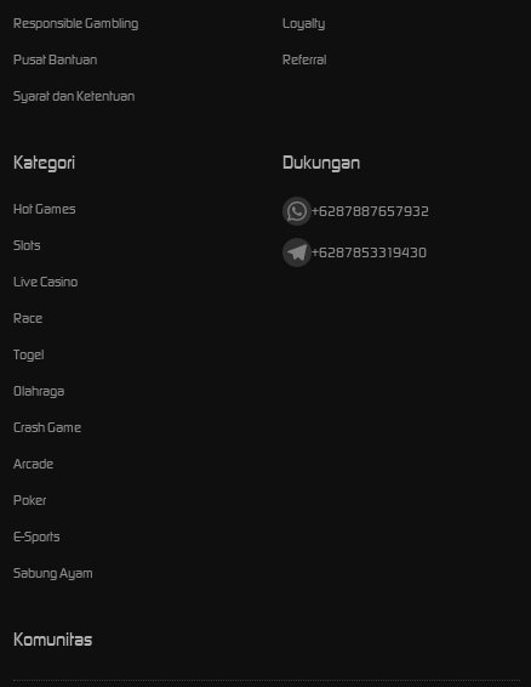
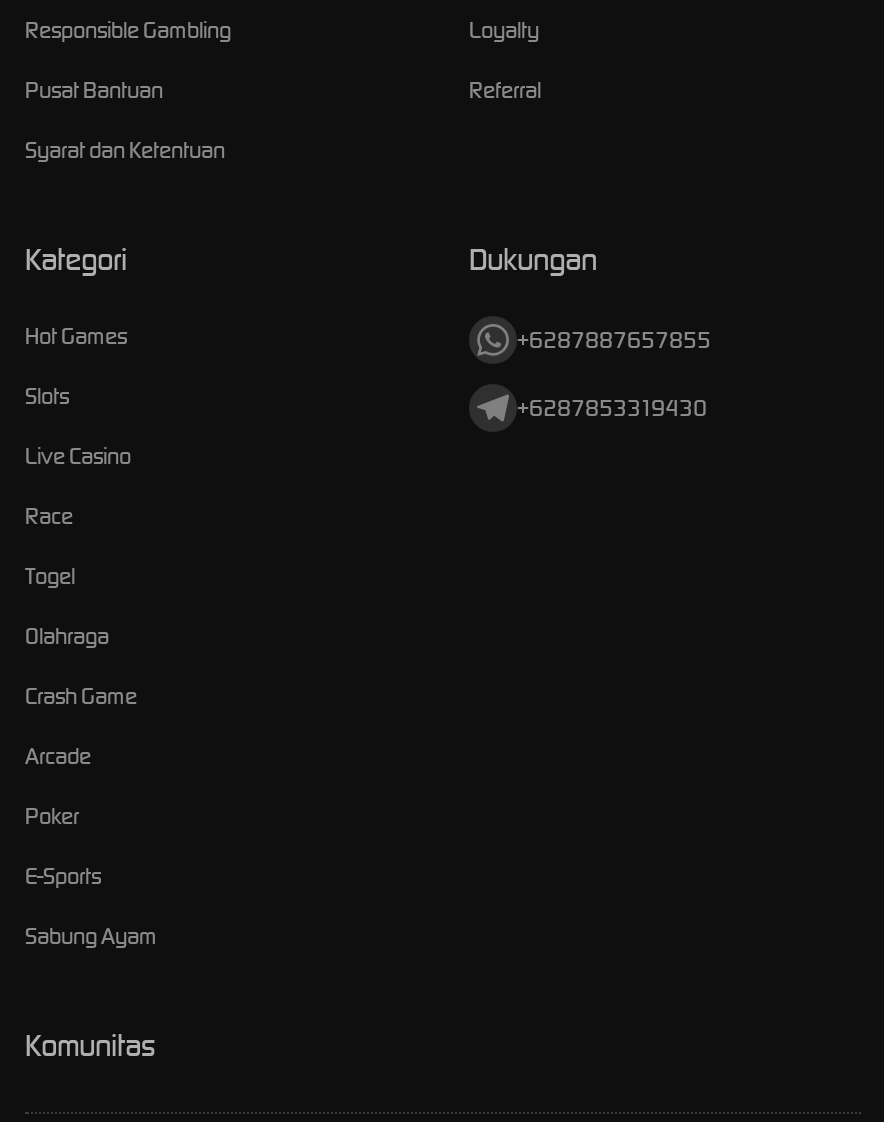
- +6287887657932
+ +6287887657855
